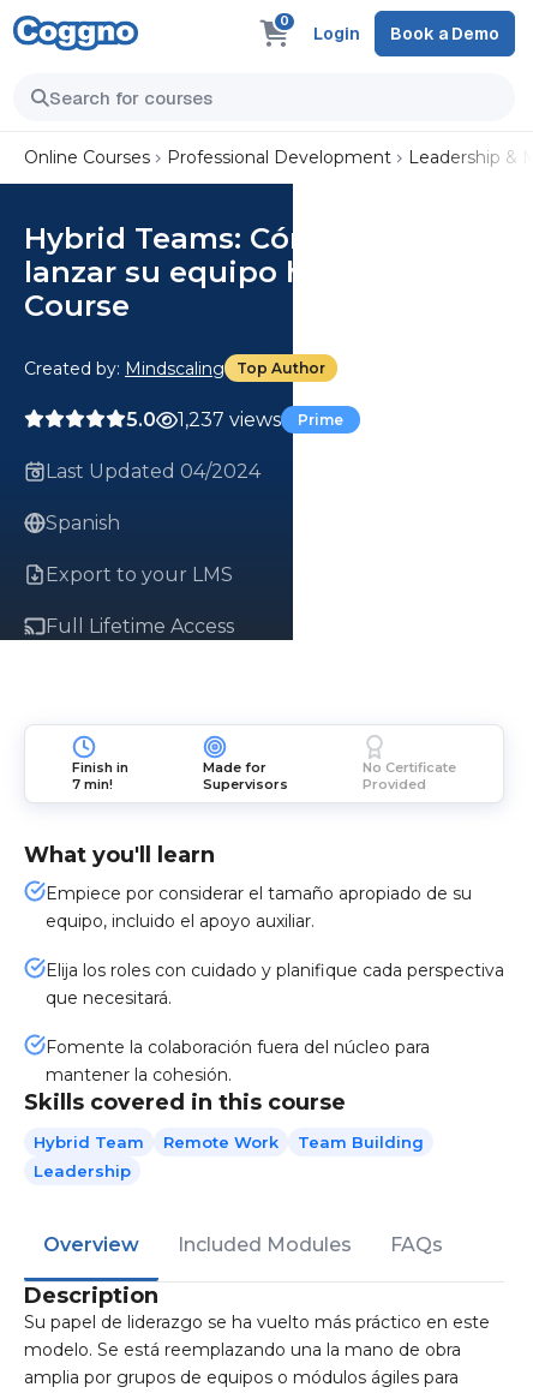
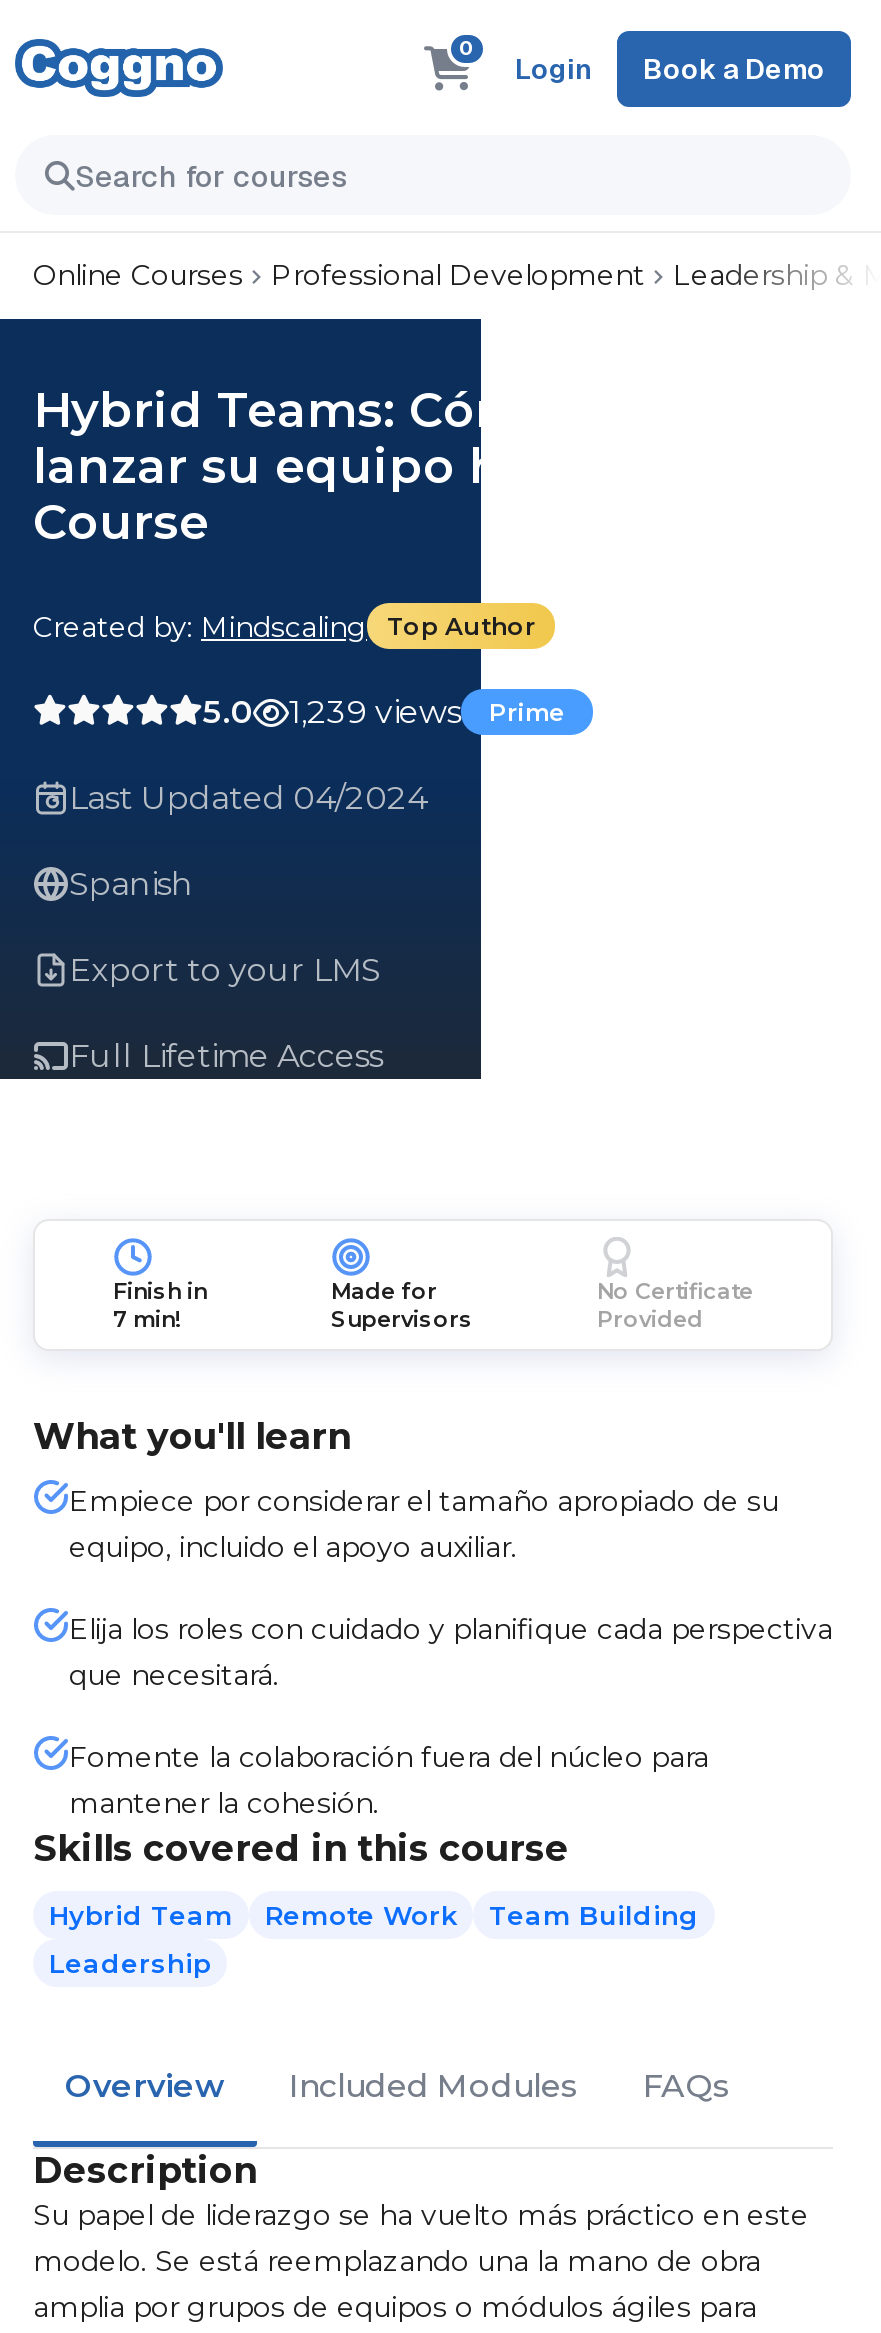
- 5.0 1,237 views Prime
+ 5.0 1,239 views Prime
